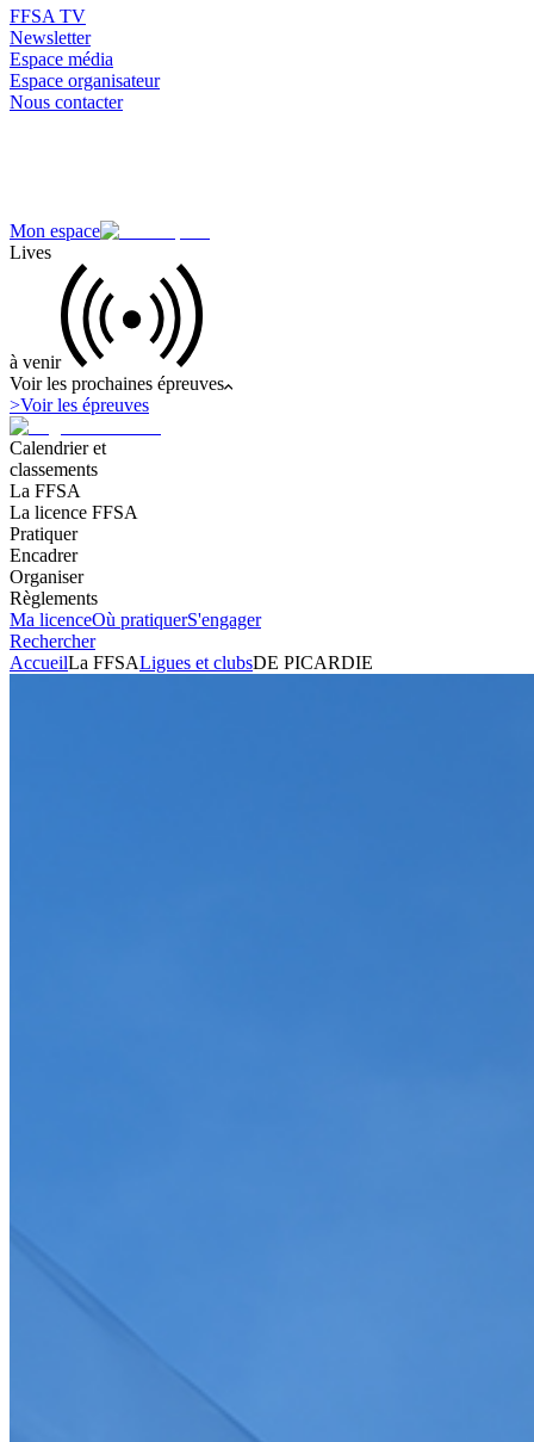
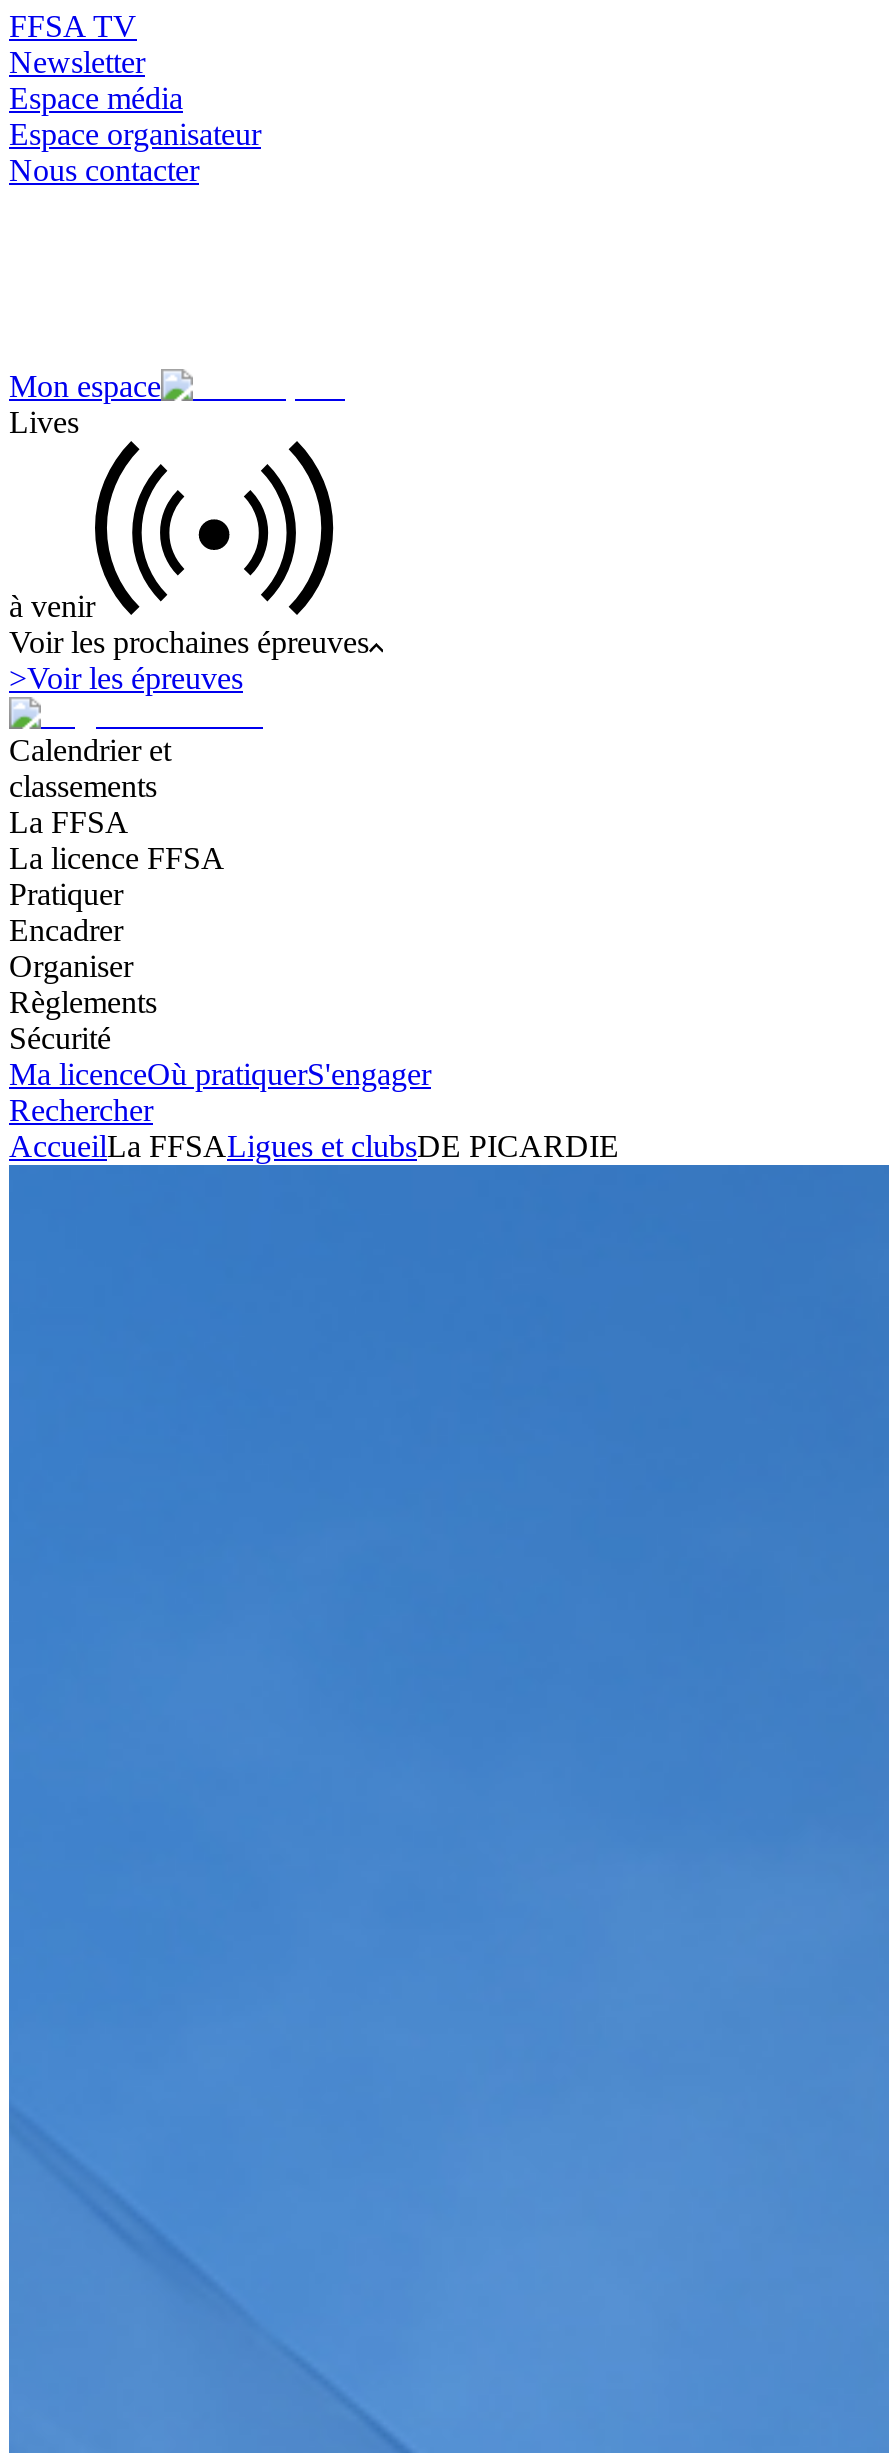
+ Sécurité
